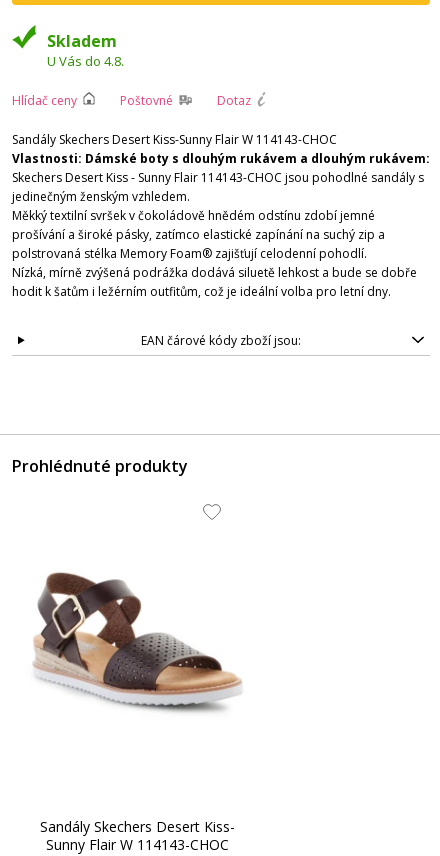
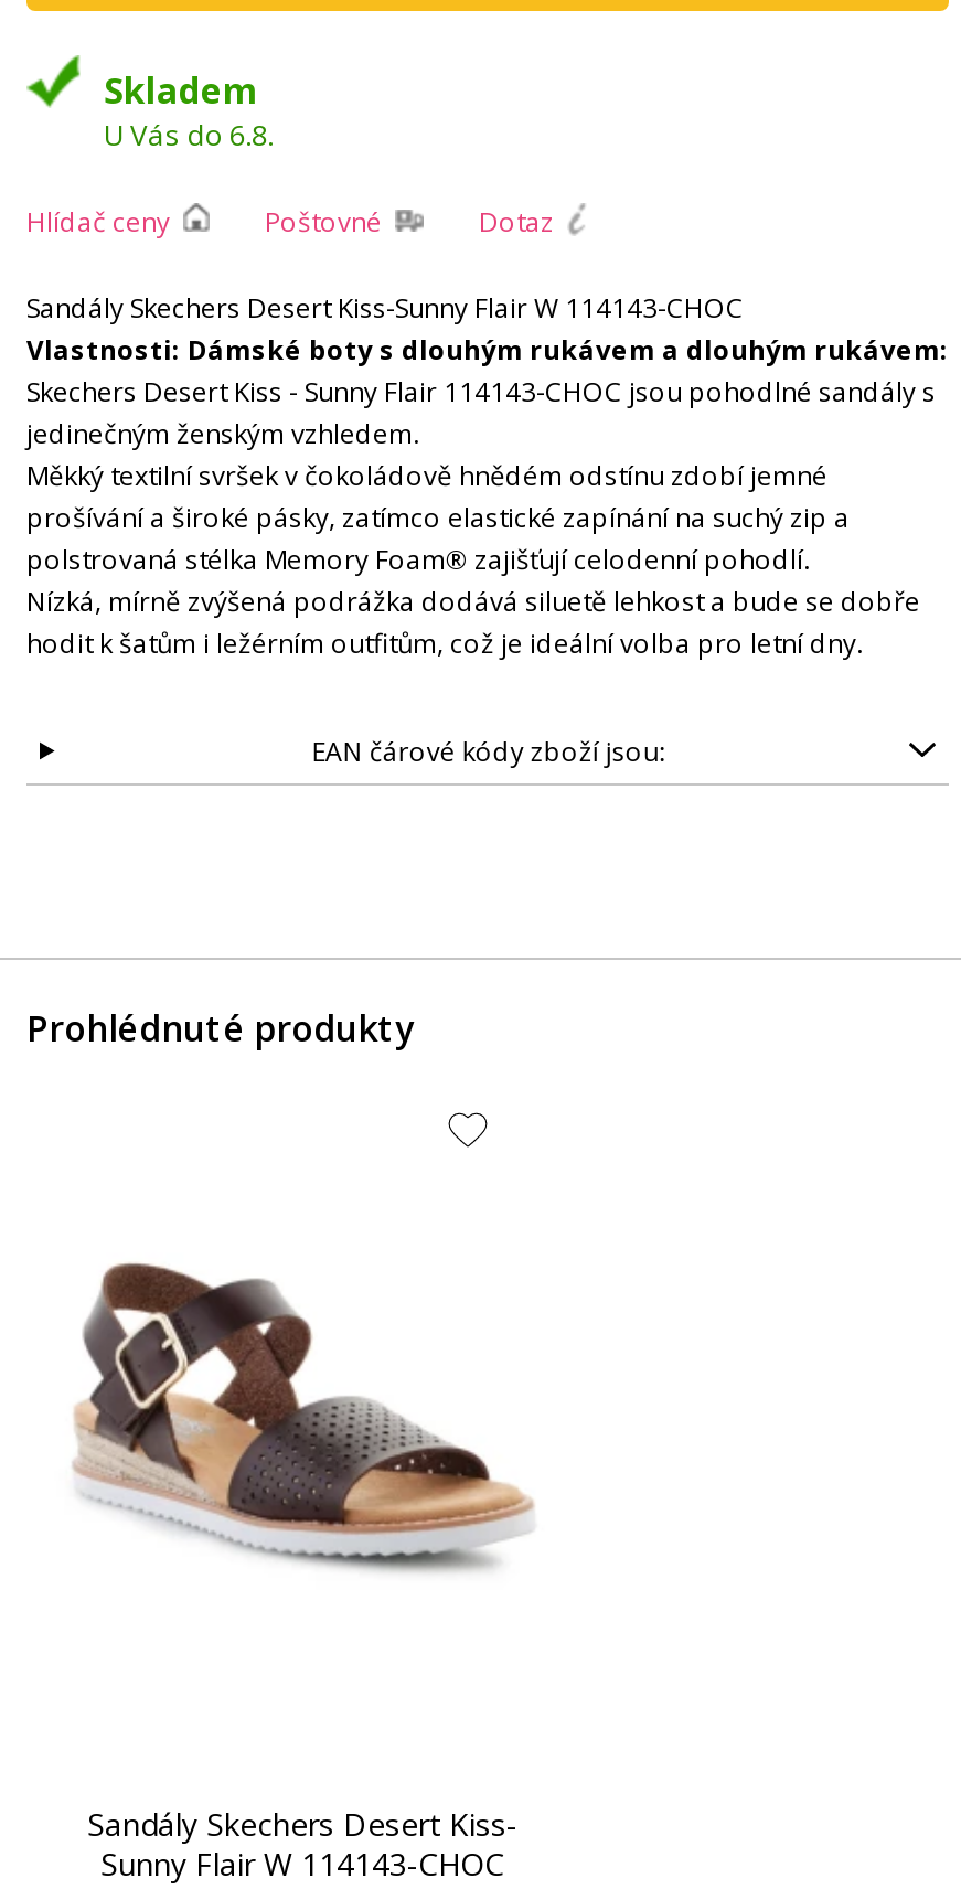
- U Vás do 4.8.
+ U Vás do 6.8.
